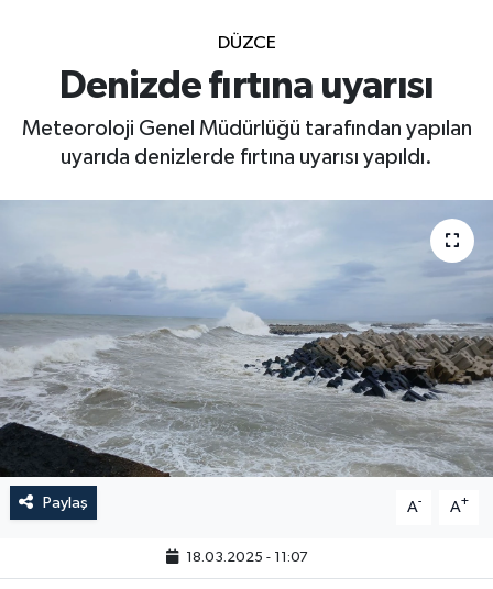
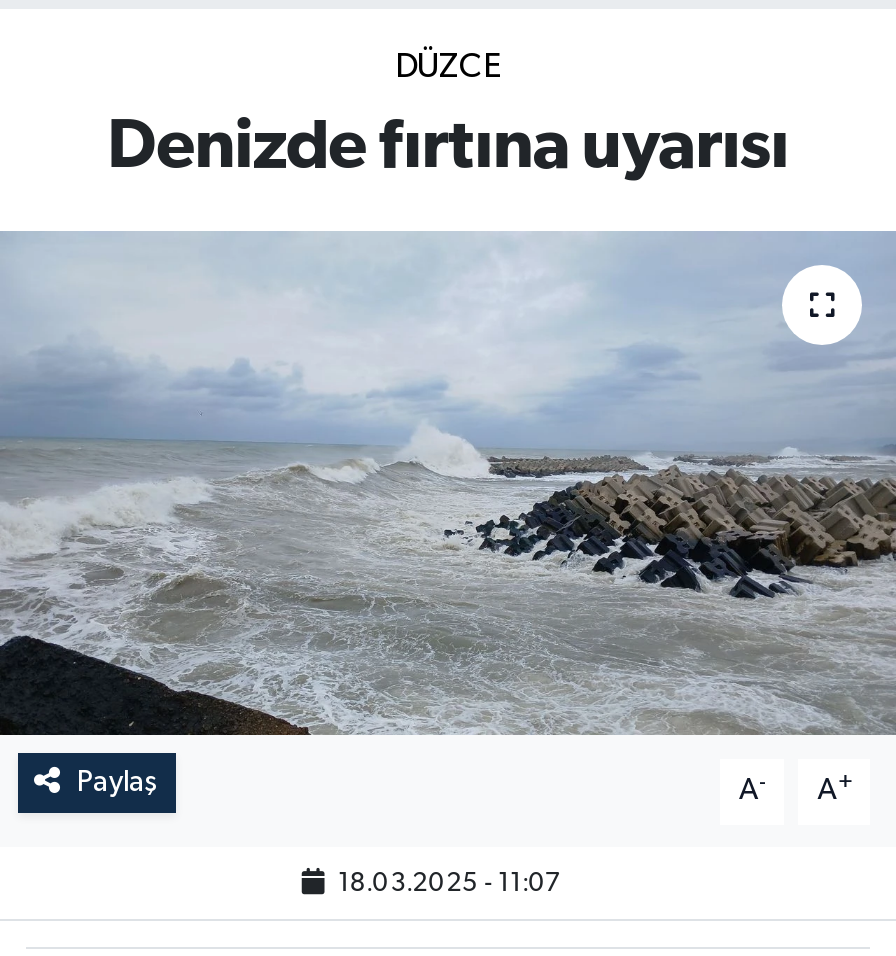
- Meteoroloji Genel Müdürlüğü tarafından yapılan
- uyarıda denizlerde fırtına uyarısı yapıldı.
